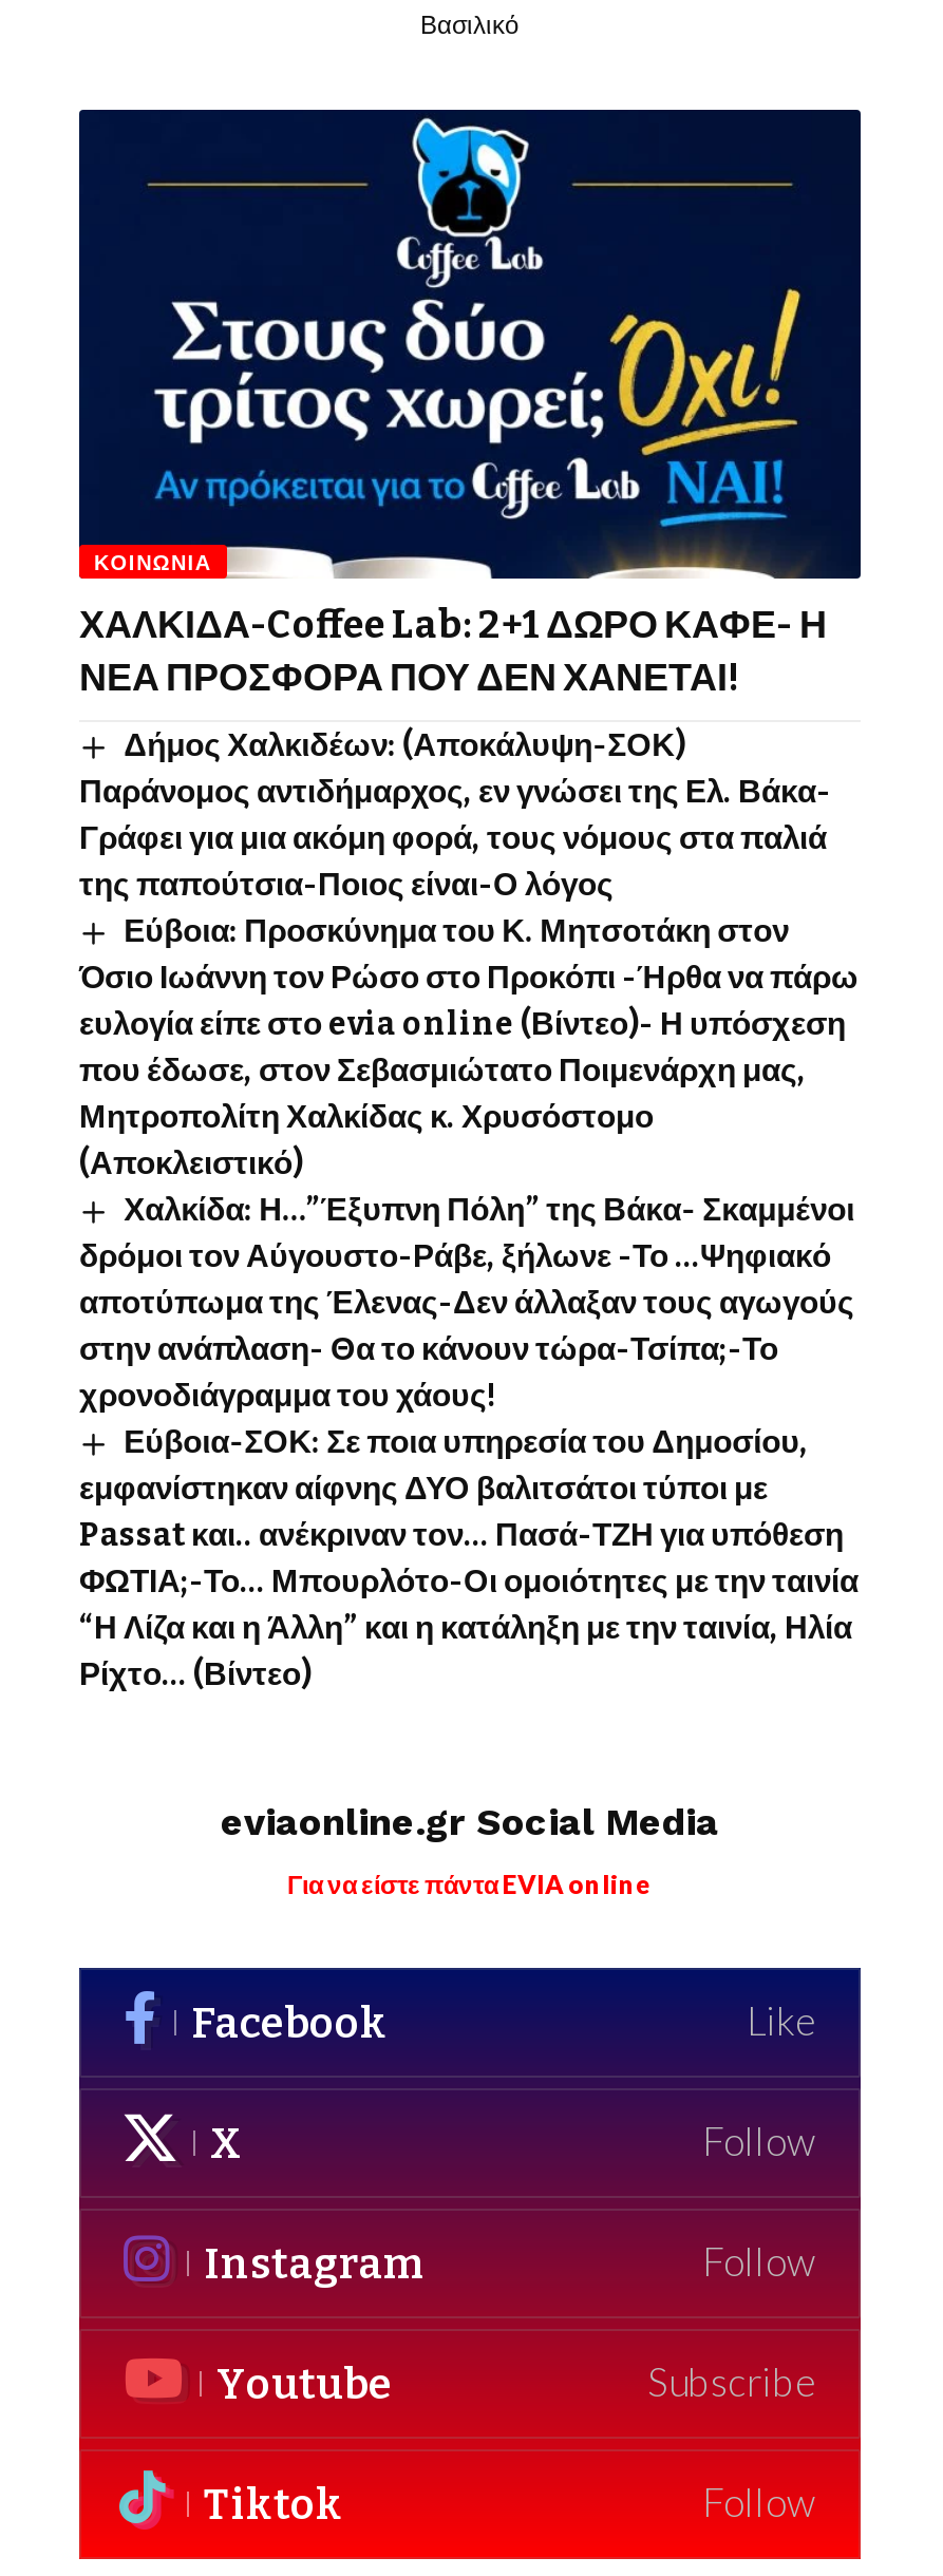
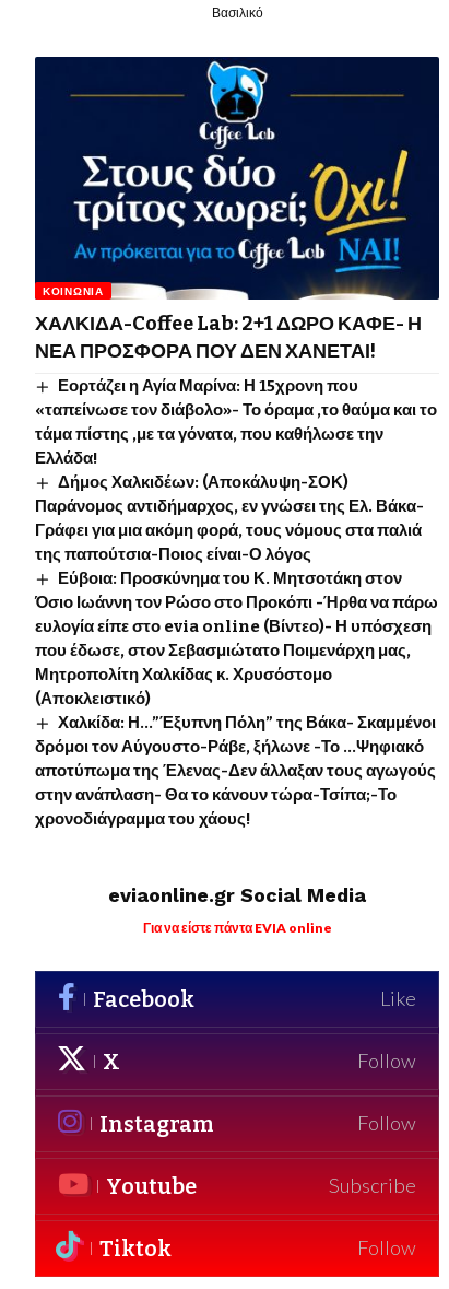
+ Εορτάζει η Αγία Μαρίνα: Η 15χρονη που
+ «ταπείνωσε τον διάβολο»- Το όραμα ,το θαύμα και το
+ τάμα πίστης ,με τα γόνατα, που καθήλωσε την
+ Ελλάδα!

moved down: Δήμος Χαλκιδέων: (Αποκάλυψη-ΣΟΚ) | Παράνομος αντιδήμαρχος, εν γνώσει της Ελ. Βάκα- | Γράφει για μια ακόμη φορά, τους νόμους στα παλιά | ... | στην ανάπλαση- Θα το κάνουν τώρα-Τσίπα;-Το | χρονοδιάγραμμα του χάους!

- Εύβοια-ΣΟΚ: Σε ποια υπηρεσία του Δημοσίου,
- εμφανίστηκαν αίφνης ΔΥΟ βαλιτσάτοι τύποι με
- Passat και.. ανέκριναν τον… Πασά-ΤΖΗ για υπόθεση
- ΦΩΤΙΑ;-Το… Μπουρλότο-Οι ομοιότητες με την ταινία
- “Η Λίζα και η Άλλη” και η κατάληξη με την ταινία, Ηλία
- Ρίχτο… (Βίντεο)
